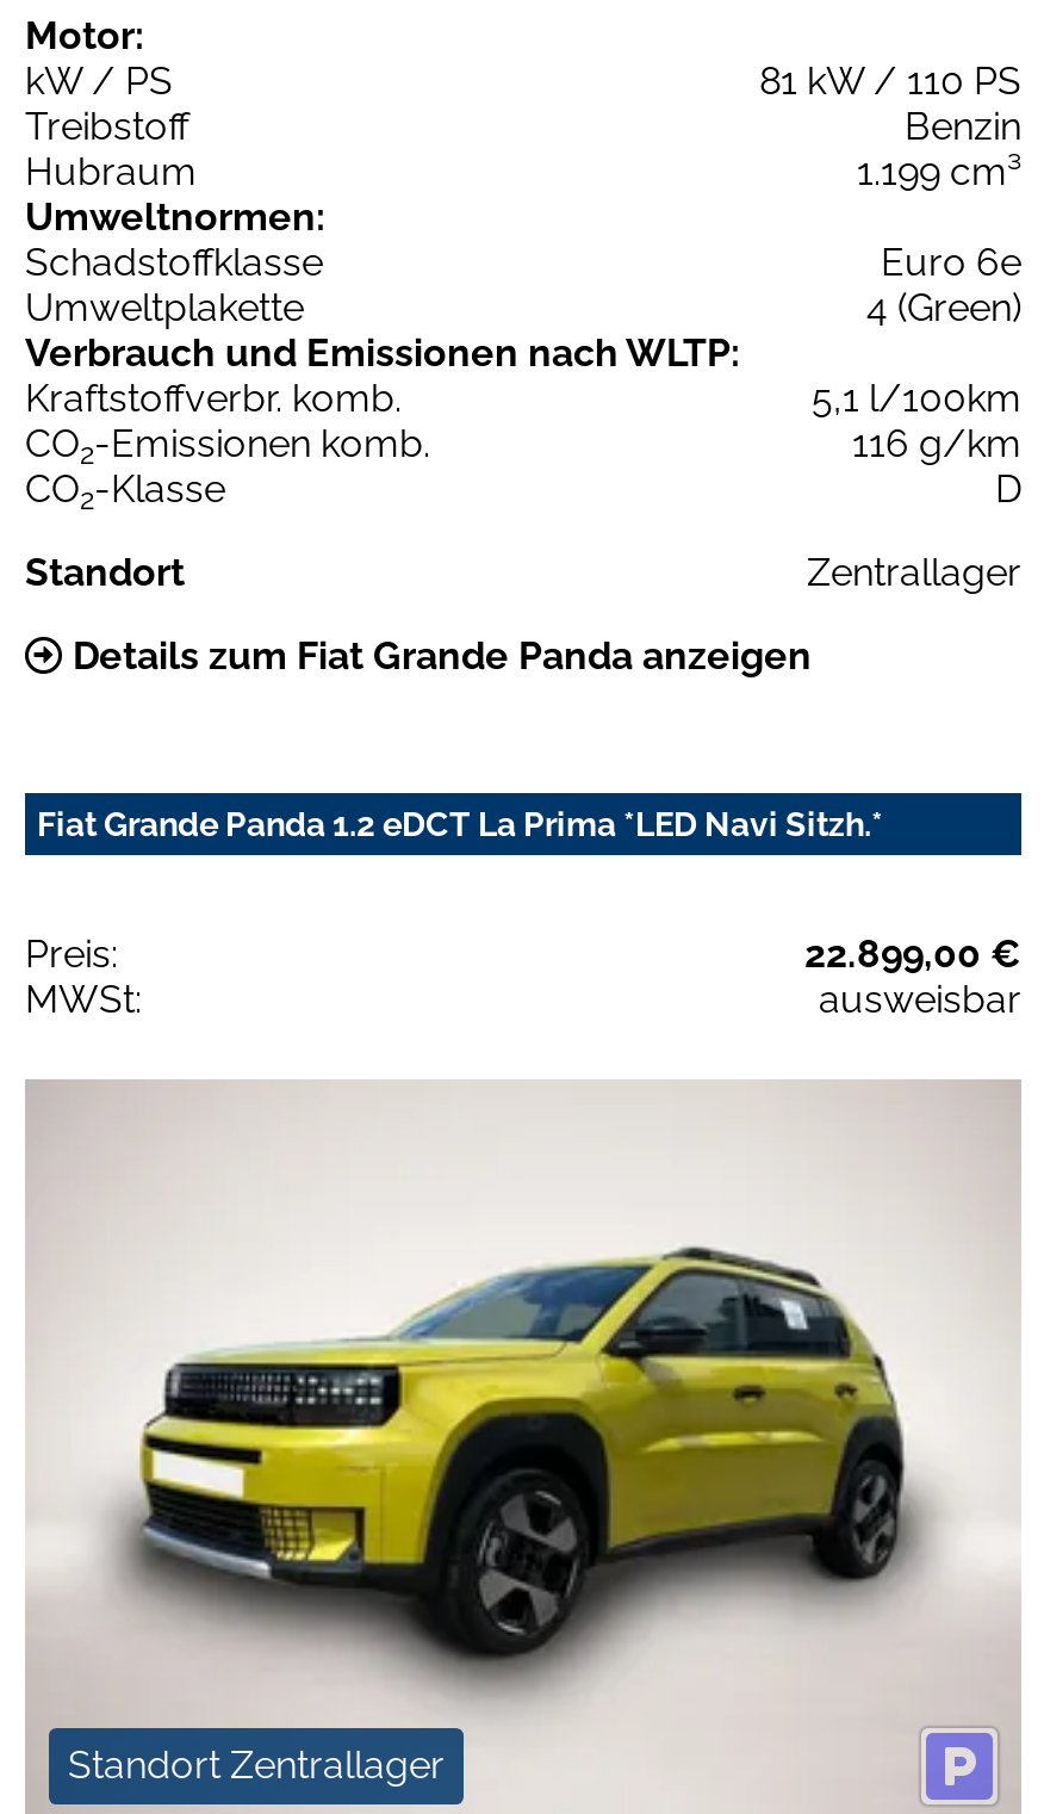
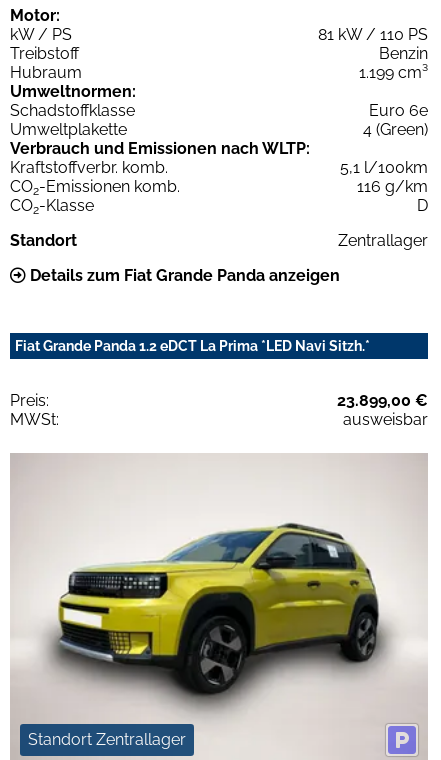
- 22.899,00 €
+ 23.899,00 €
